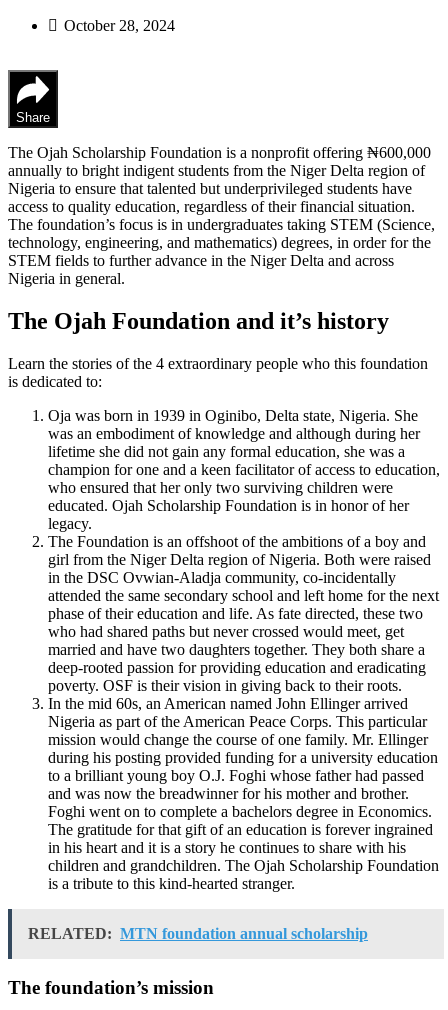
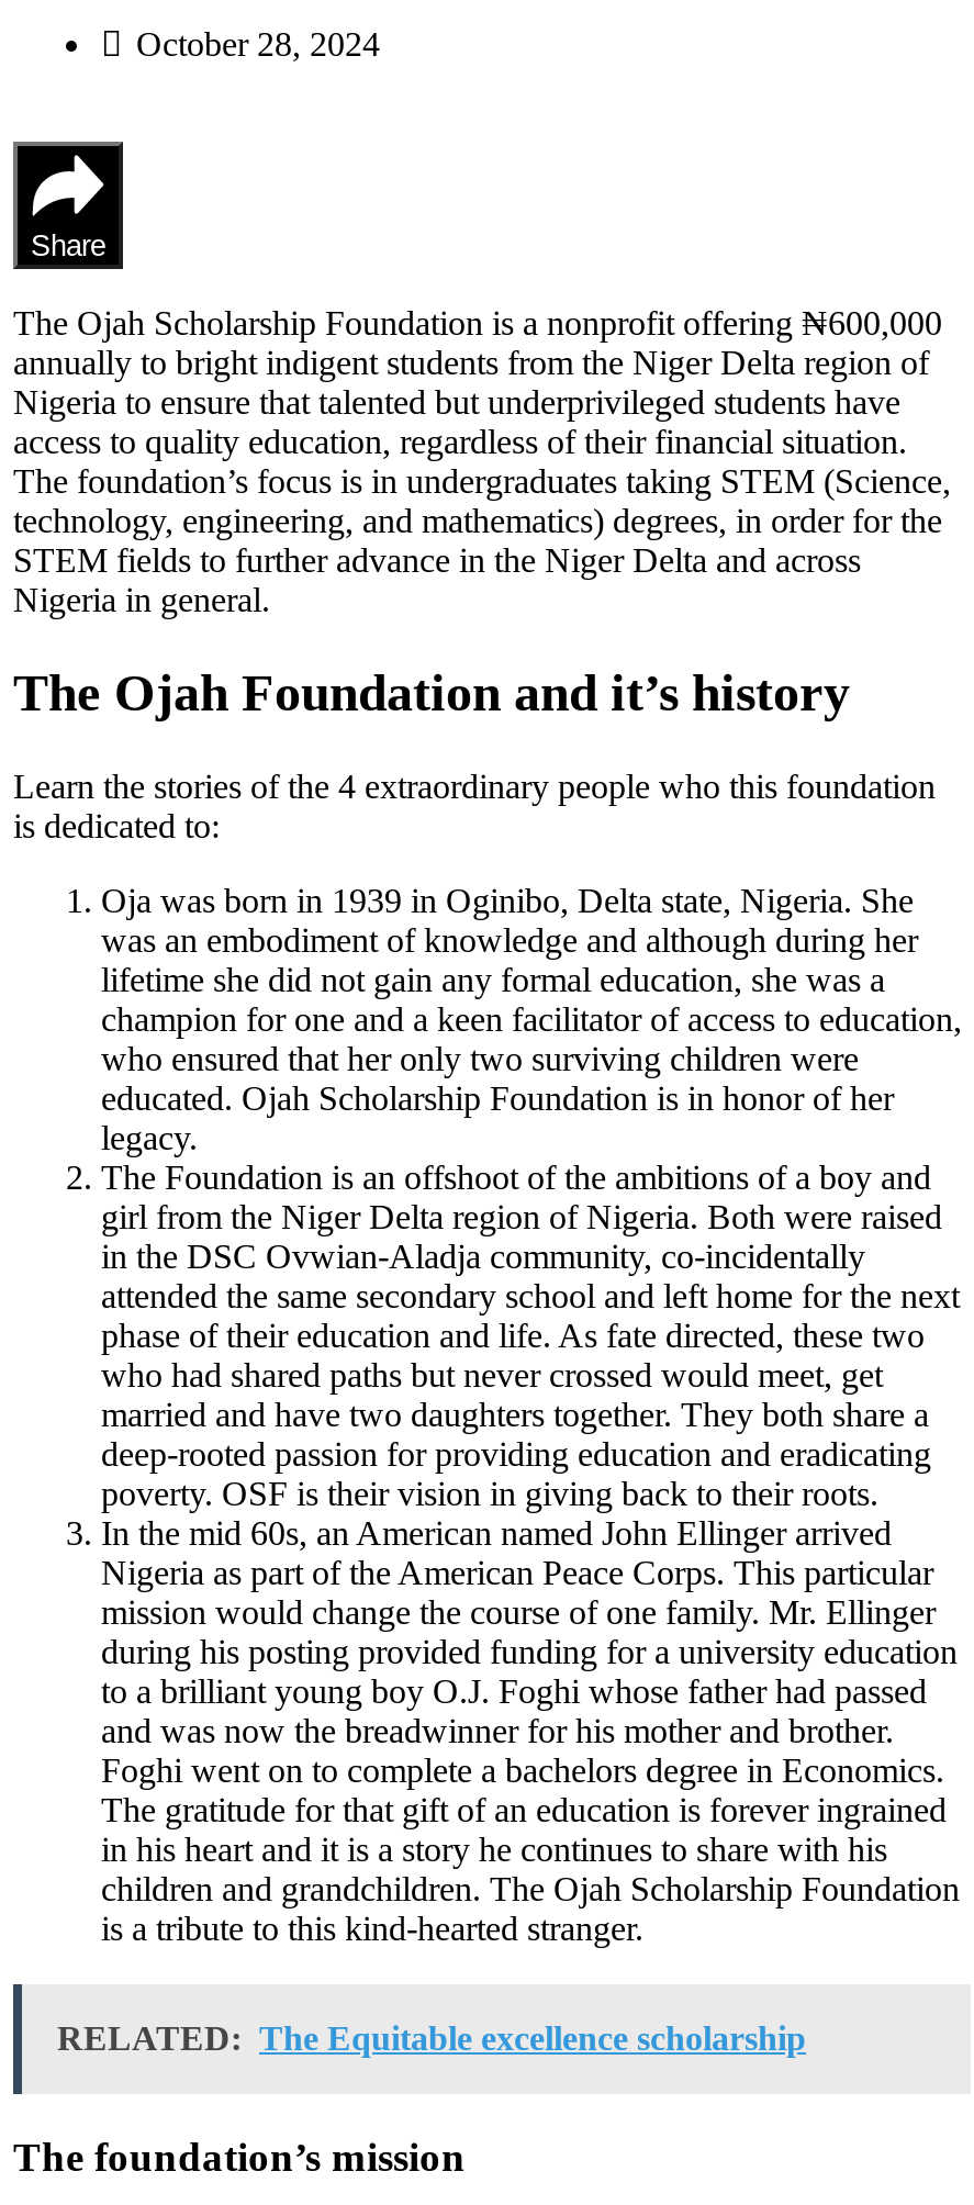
- RELATED: MTN foundation annual scholarship
+ RELATED: The Equitable excellence scholarship
